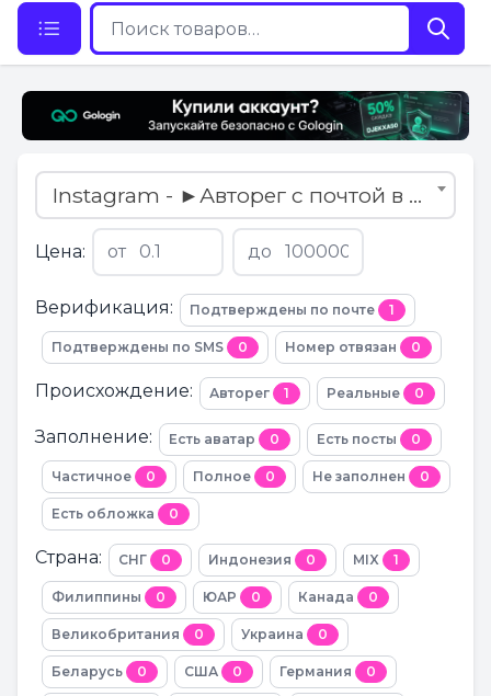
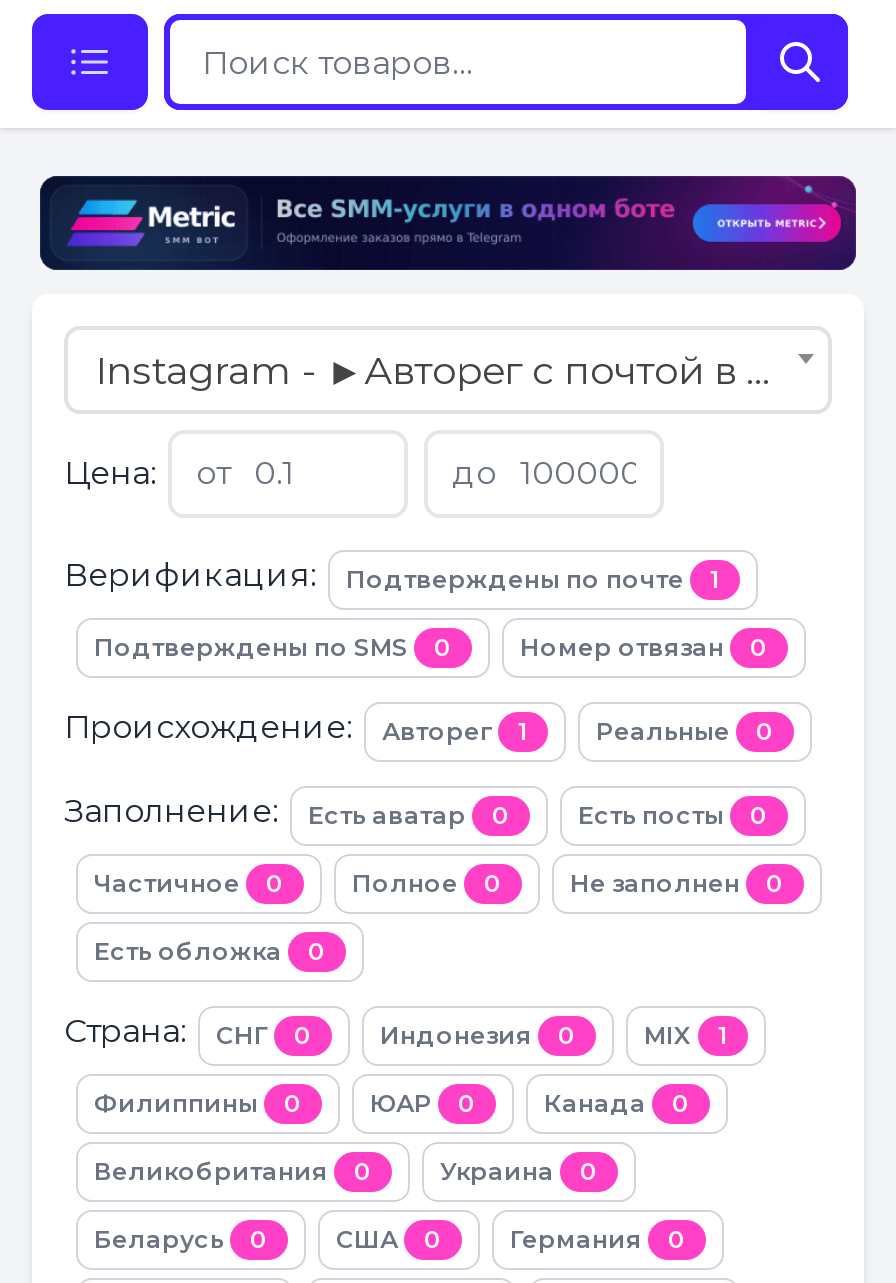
- [image]
+ [image]
